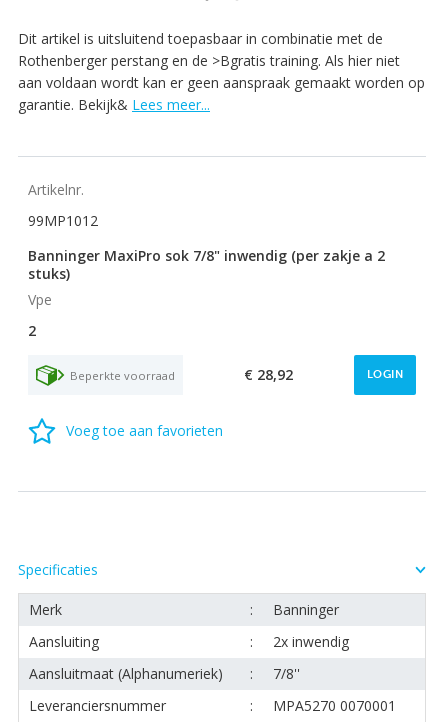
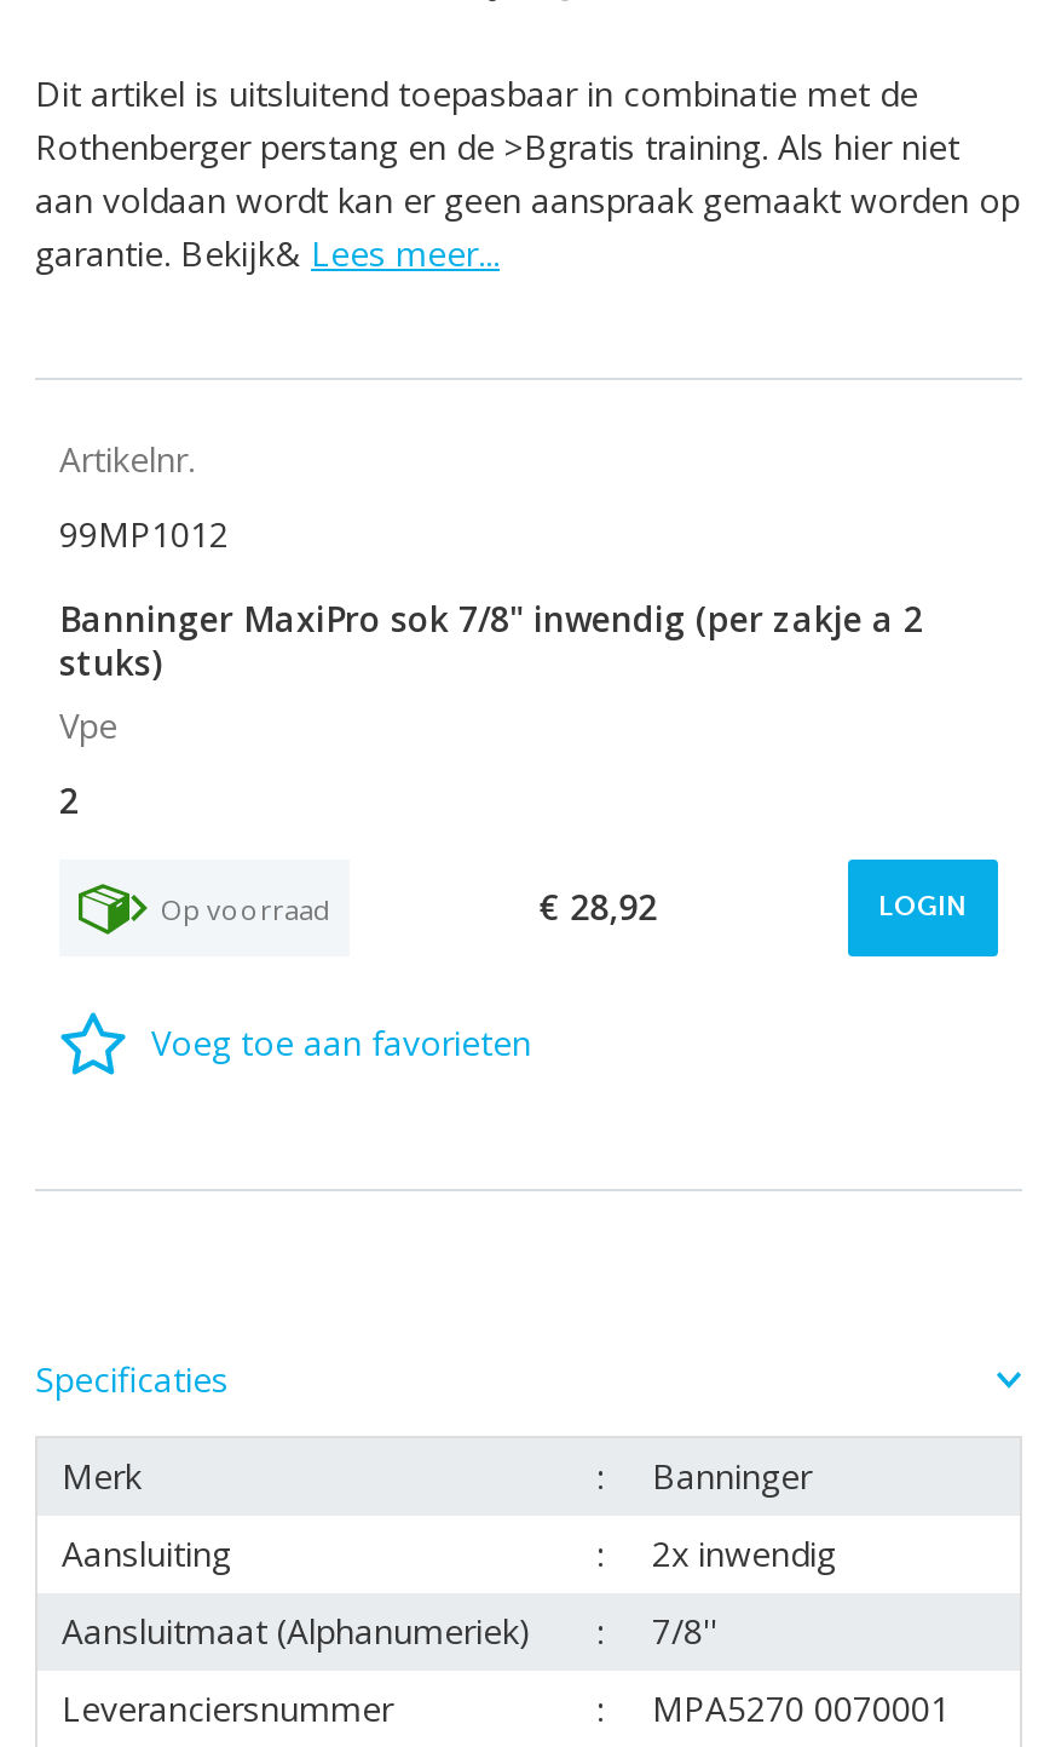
- Beperkte voorraad
+ Op voorraad
